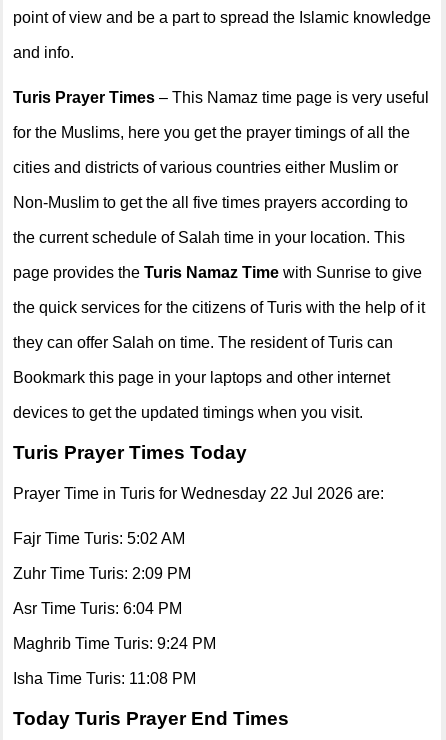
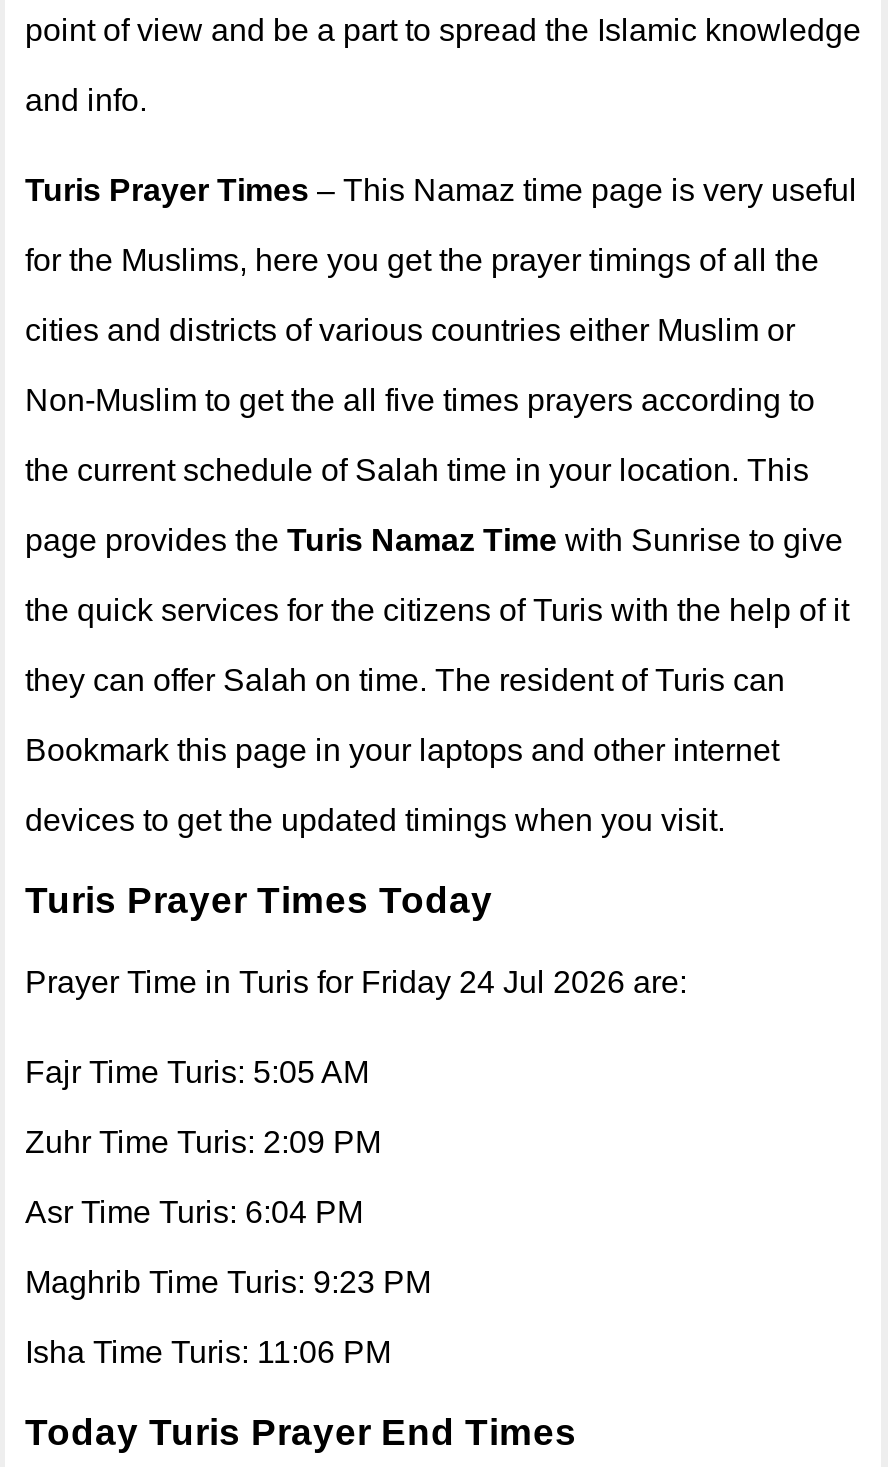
- Prayer Time in Turis for Wednesday 22 Jul 2026 are:
+ Prayer Time in Turis for Friday 24 Jul 2026 are:

- Fajr Time Turis: 5:02 AM
+ Fajr Time Turis: 5:05 AM

- Maghrib Time Turis: 9:24 PM
+ Maghrib Time Turis: 9:23 PM

- Isha Time Turis: 11:08 PM
+ Isha Time Turis: 11:06 PM
